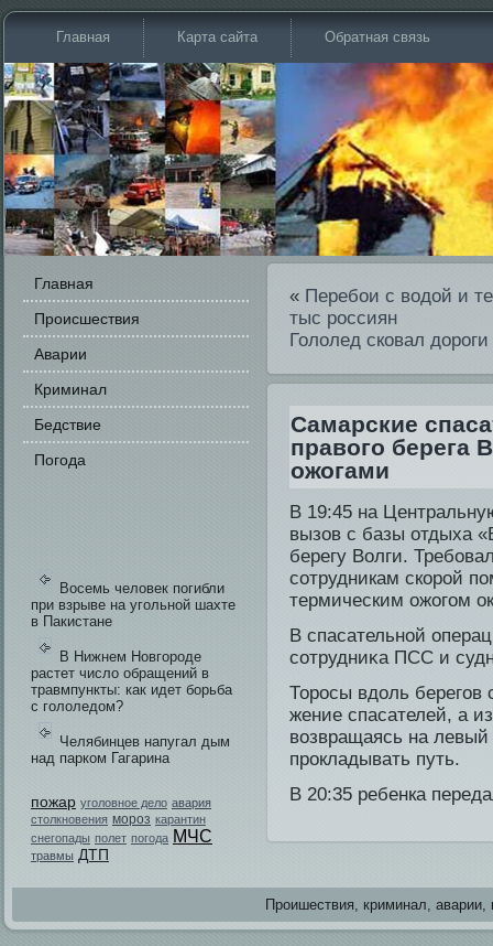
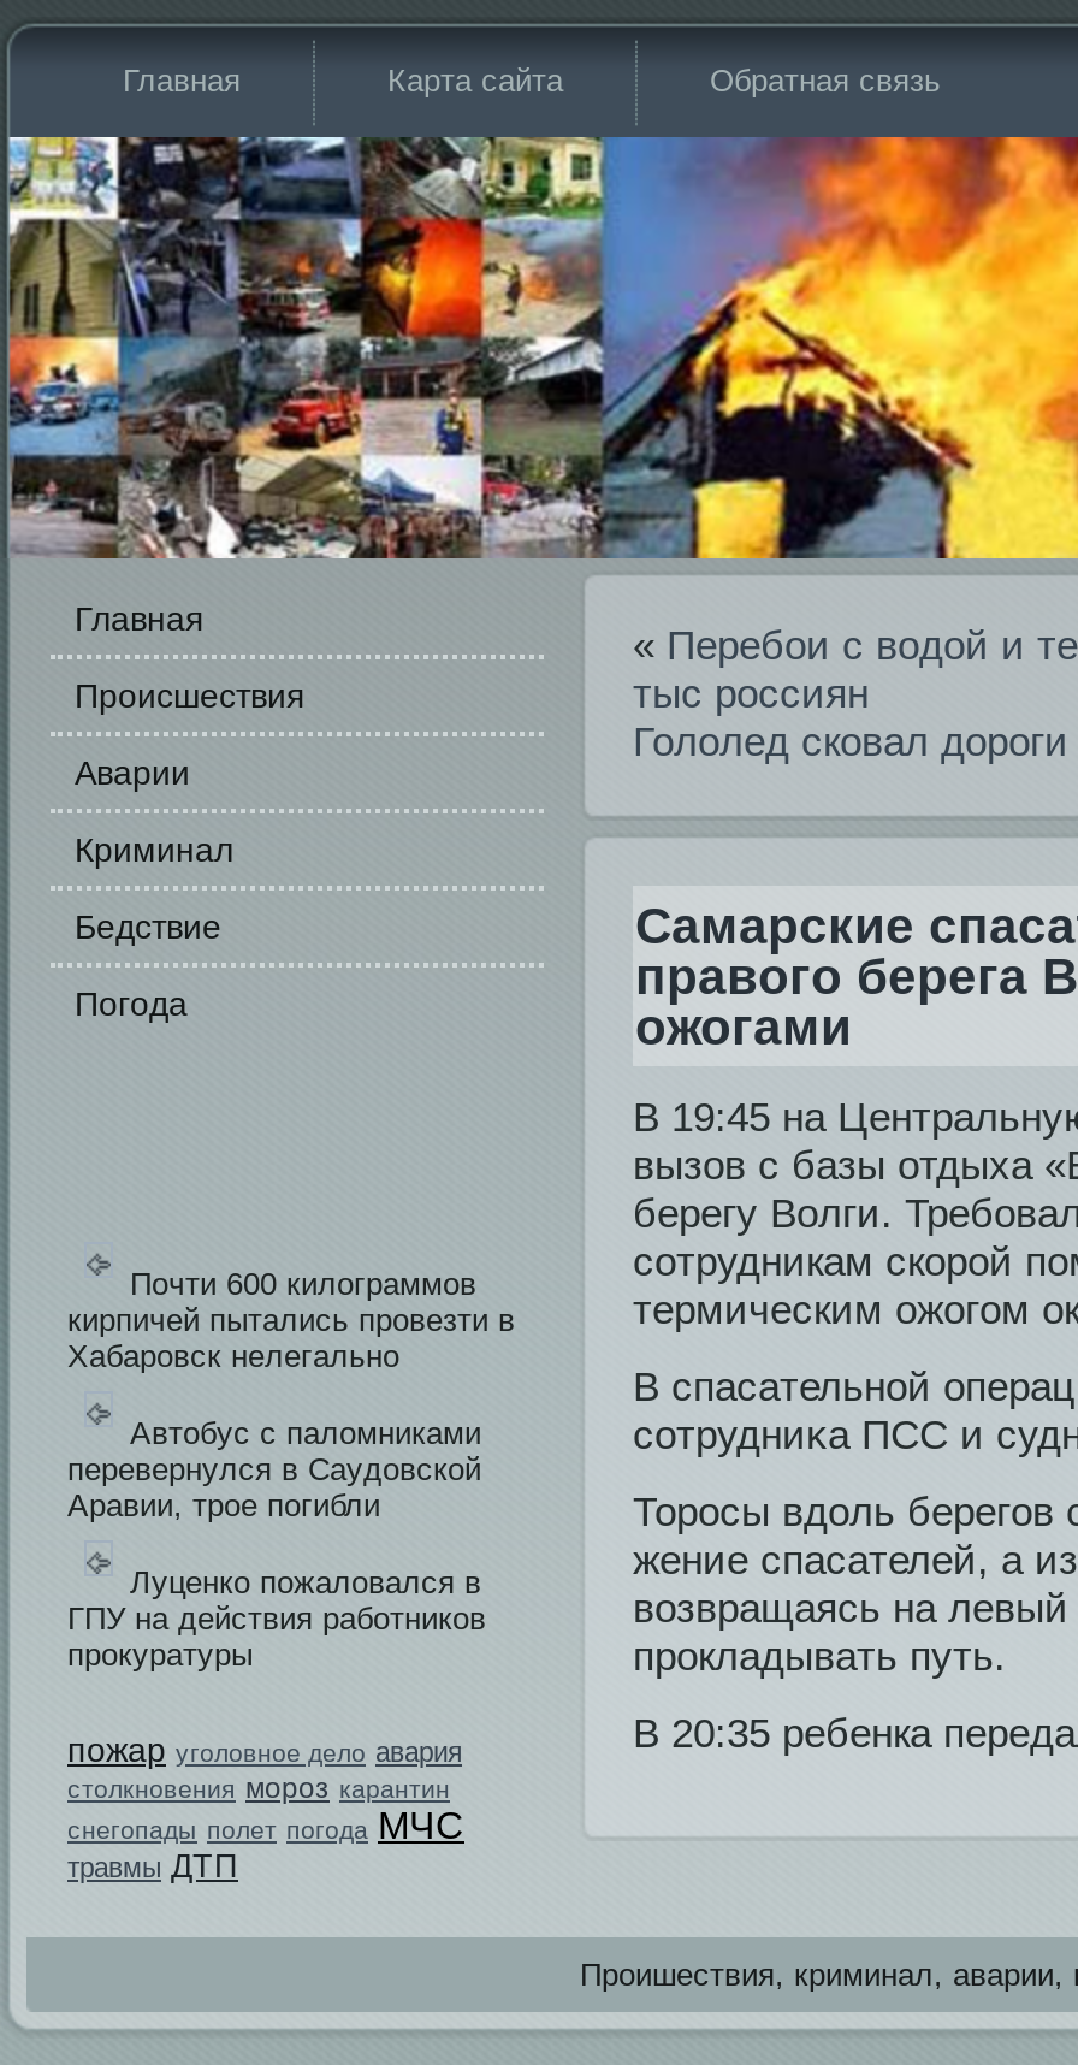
- Восемь человек погибли
- при взрыве на угольной шахте
- в Пакистане
+ Почти 600 килограммов
+ кирпичей пытались провезти в
+ Хабаровск нелегально

- В Нижнем Новгороде
- растет число обращений в
- травмпункты: как идет борьба
- с гололедом?
+ Автобус с паломниками
+ перевернулся в Саудовской
+ Аравии, трое погибли

- Челябинцев напугал дым
- над парком Гагарина
+ Луценко пожаловался в
+ ГПУ на действия работников
+ прокуратуры
